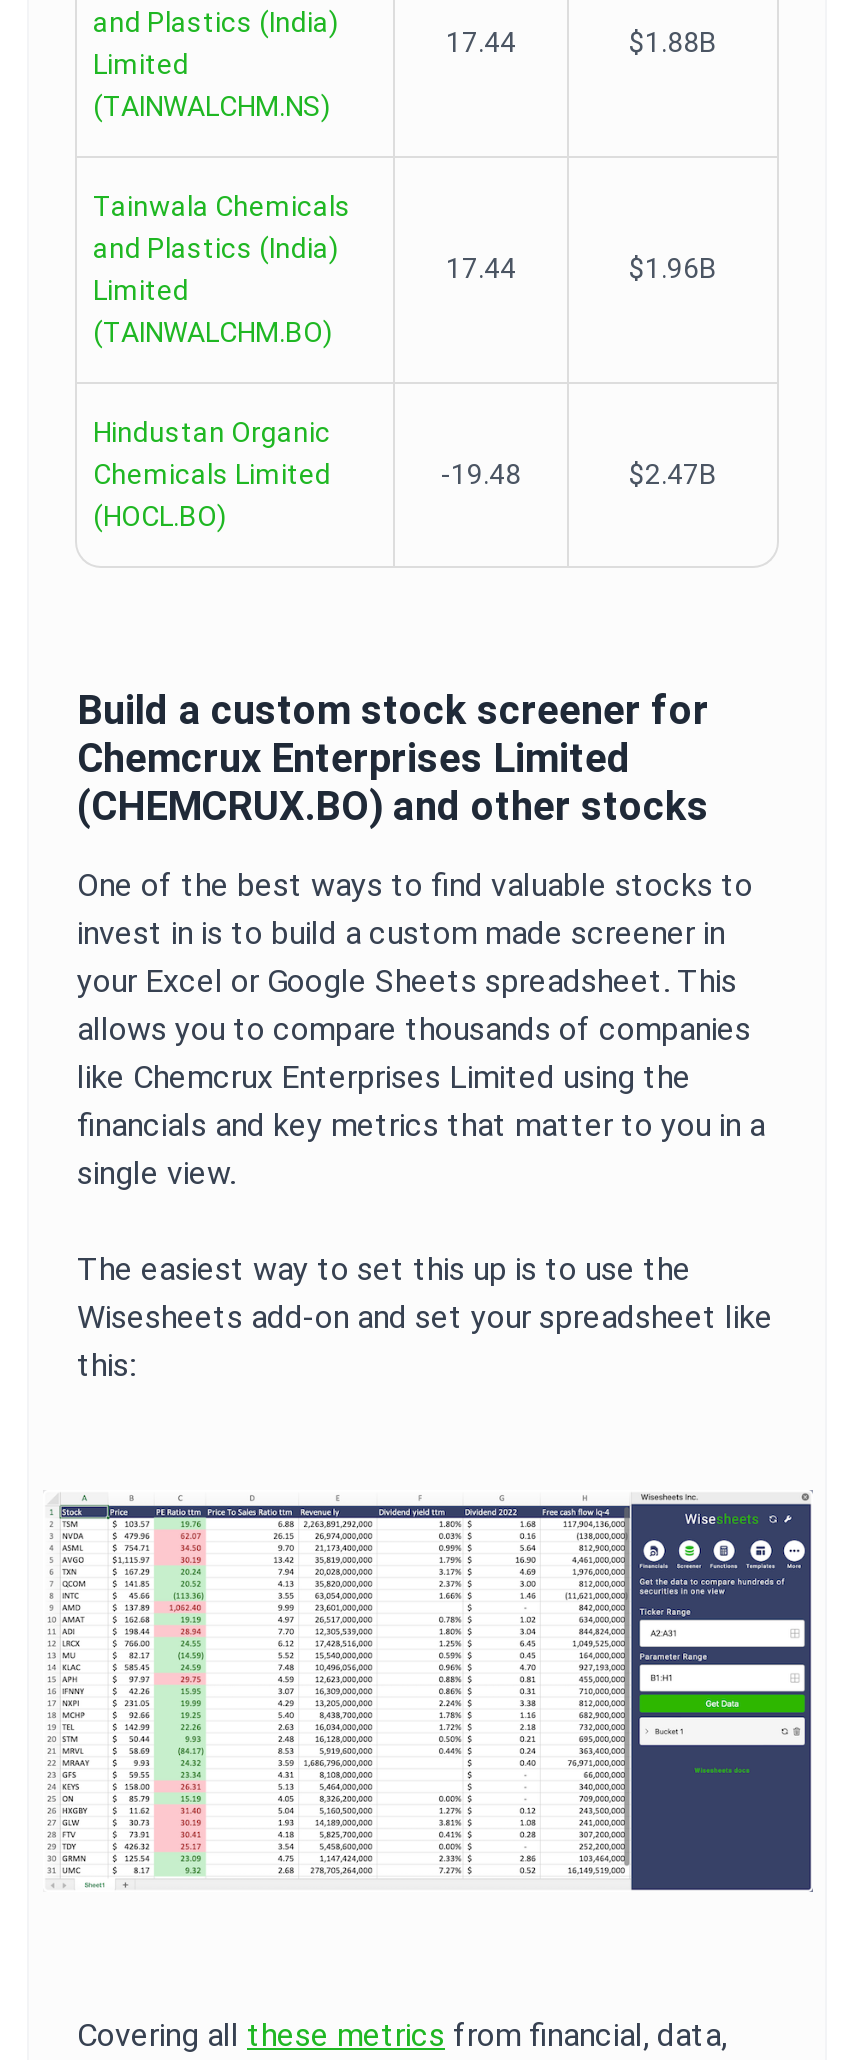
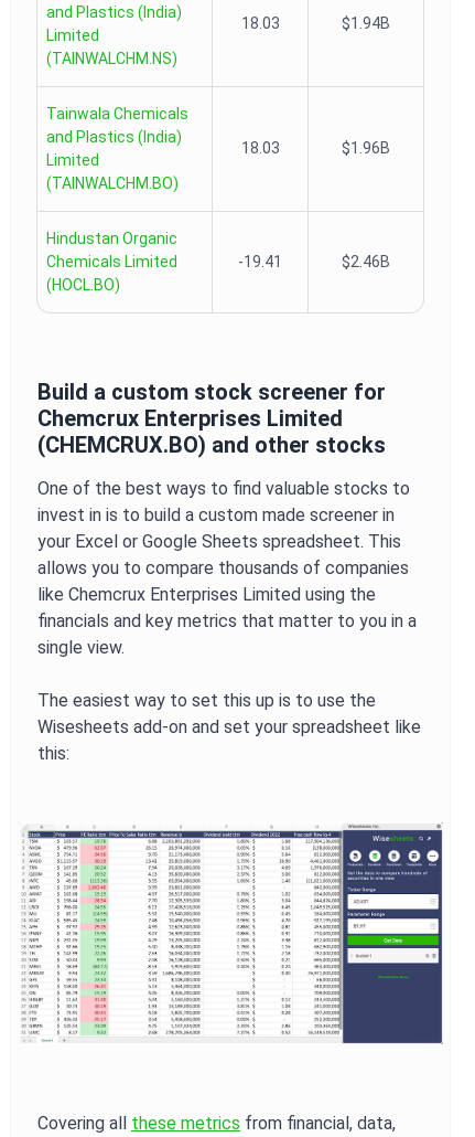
- 17.44
- $1.88B
+ 18.03
+ $1.94B

- 17.44
+ 18.03

- -19.48
- $2.47B
+ -19.41
+ $2.46B
